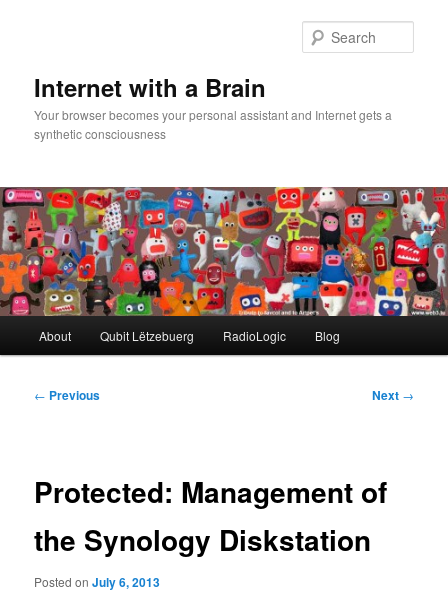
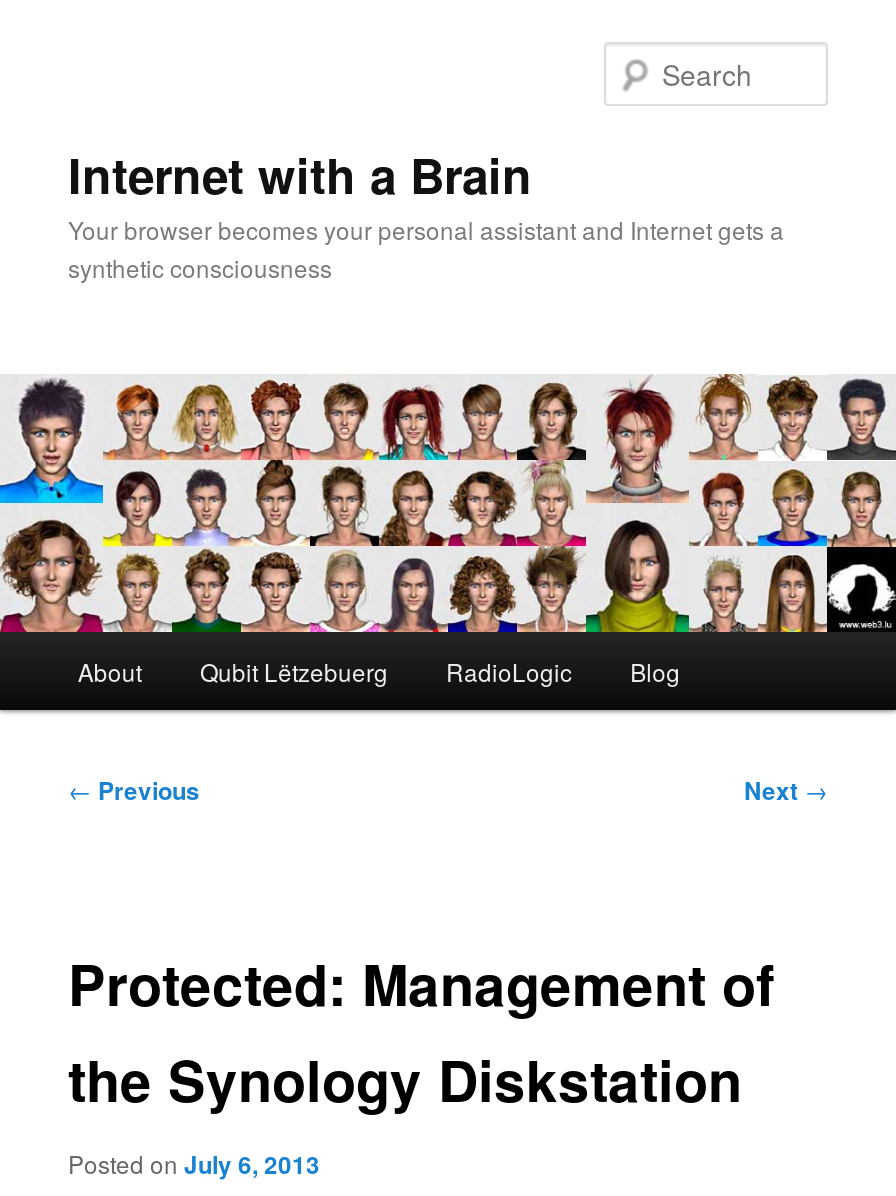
- [image]
+ [image]
